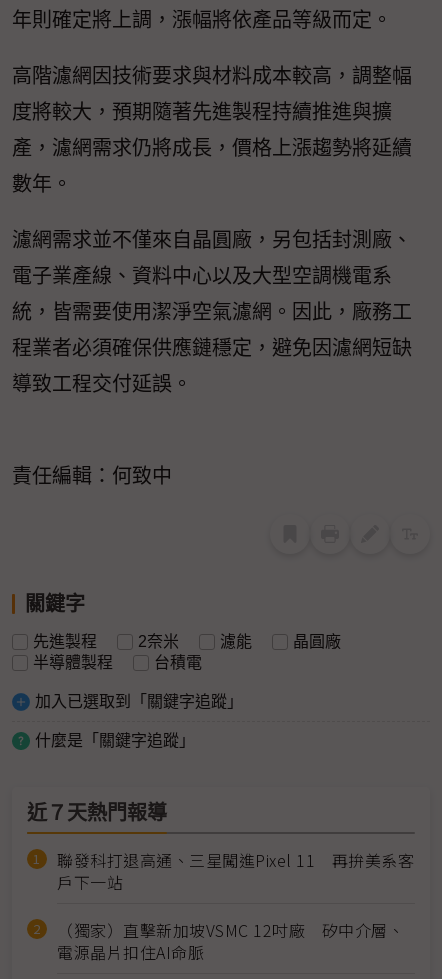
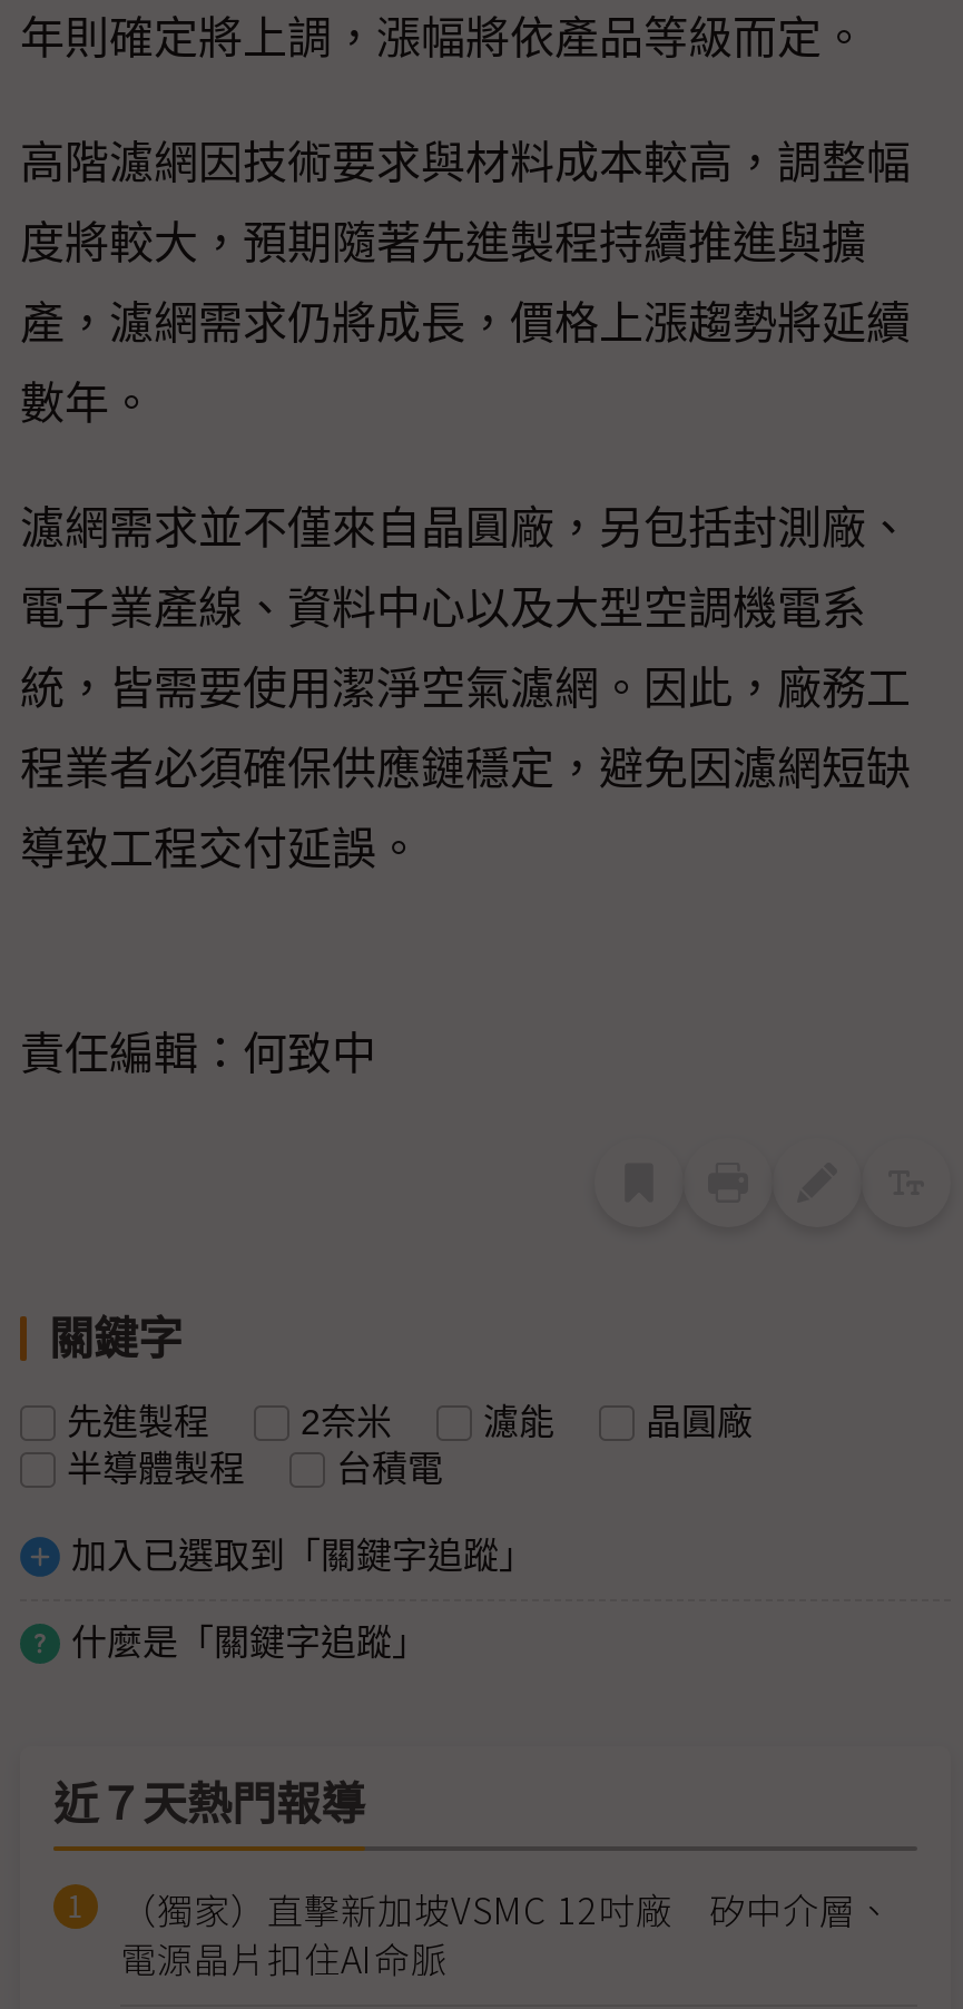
- 聯發科打退高通、三星闖進Pixel 11 再拚美系客
- 戶下一站
